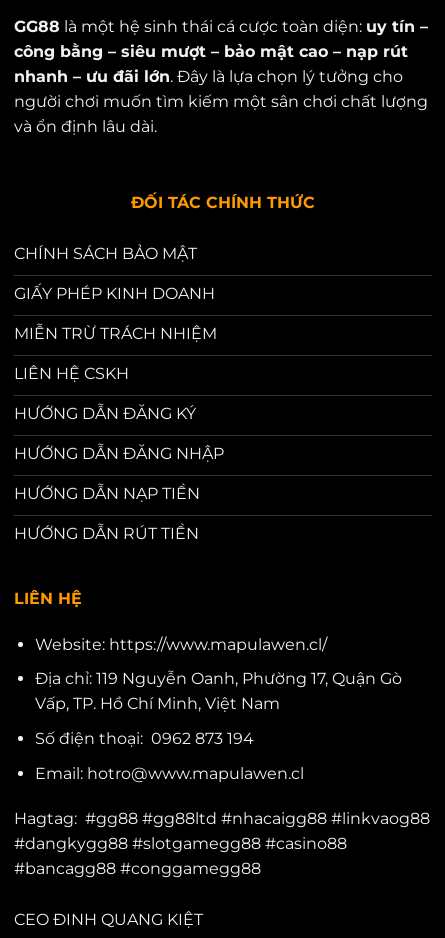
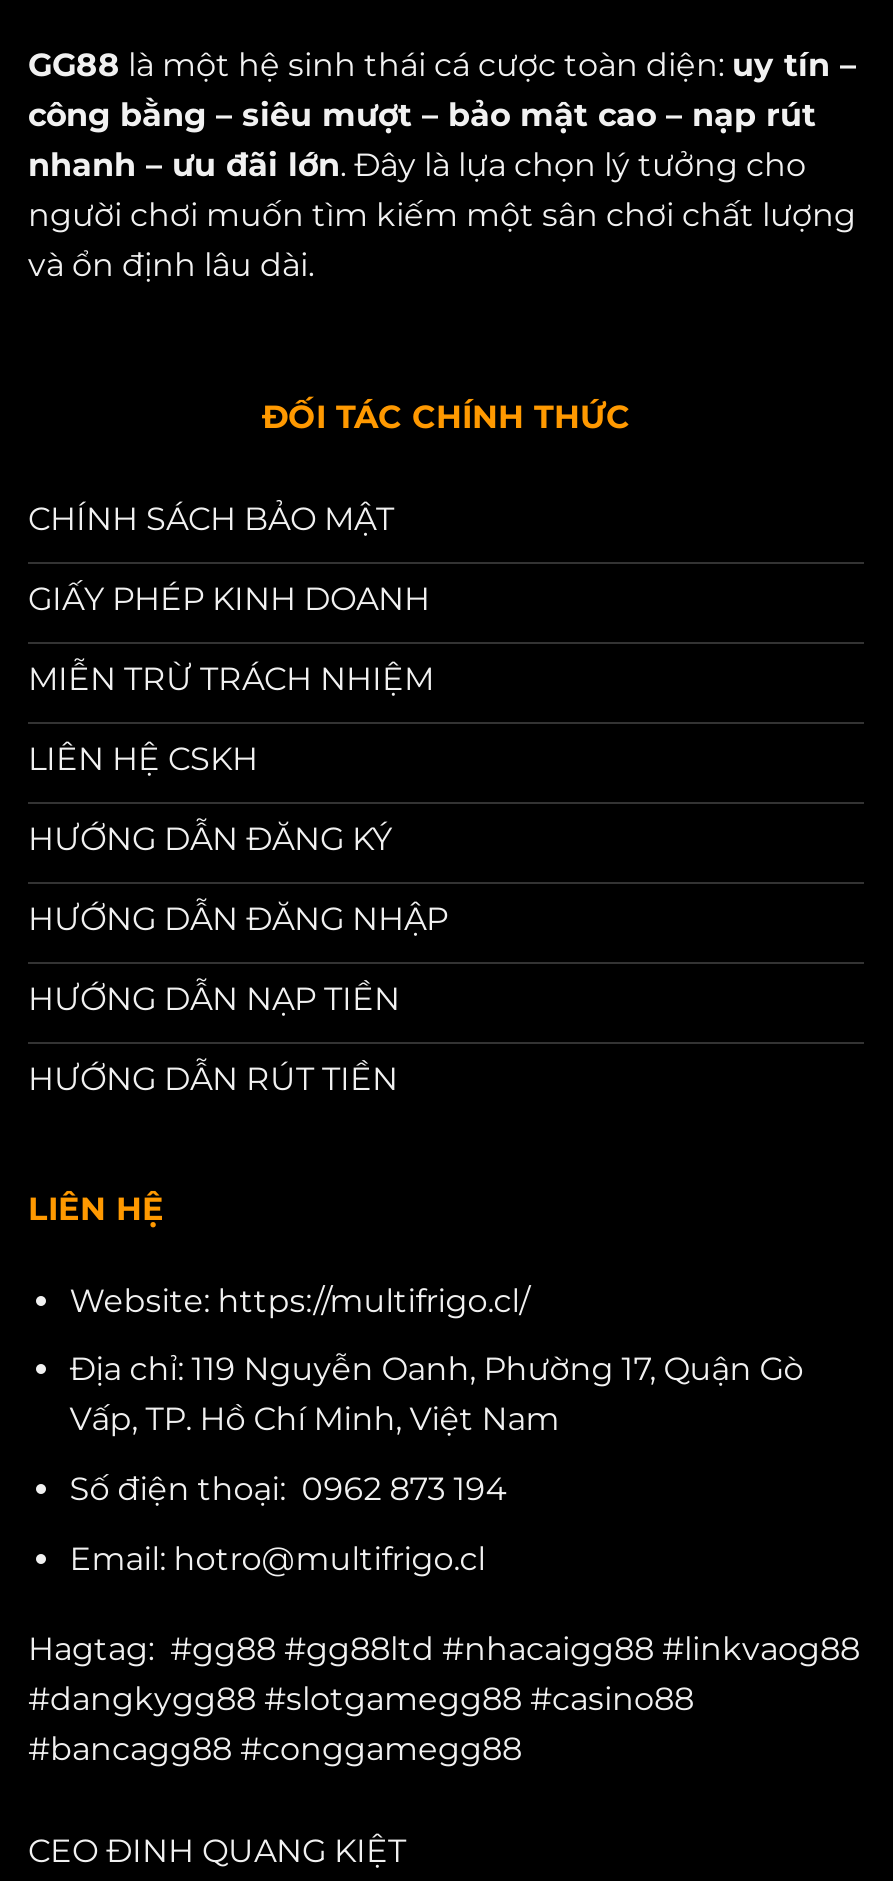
- Website: https://www.mapulawen.cl/
+ Website: https://multifrigo.cl/

- Email: hotro@www.mapulawen.cl
+ Email: hotro@multifrigo.cl
